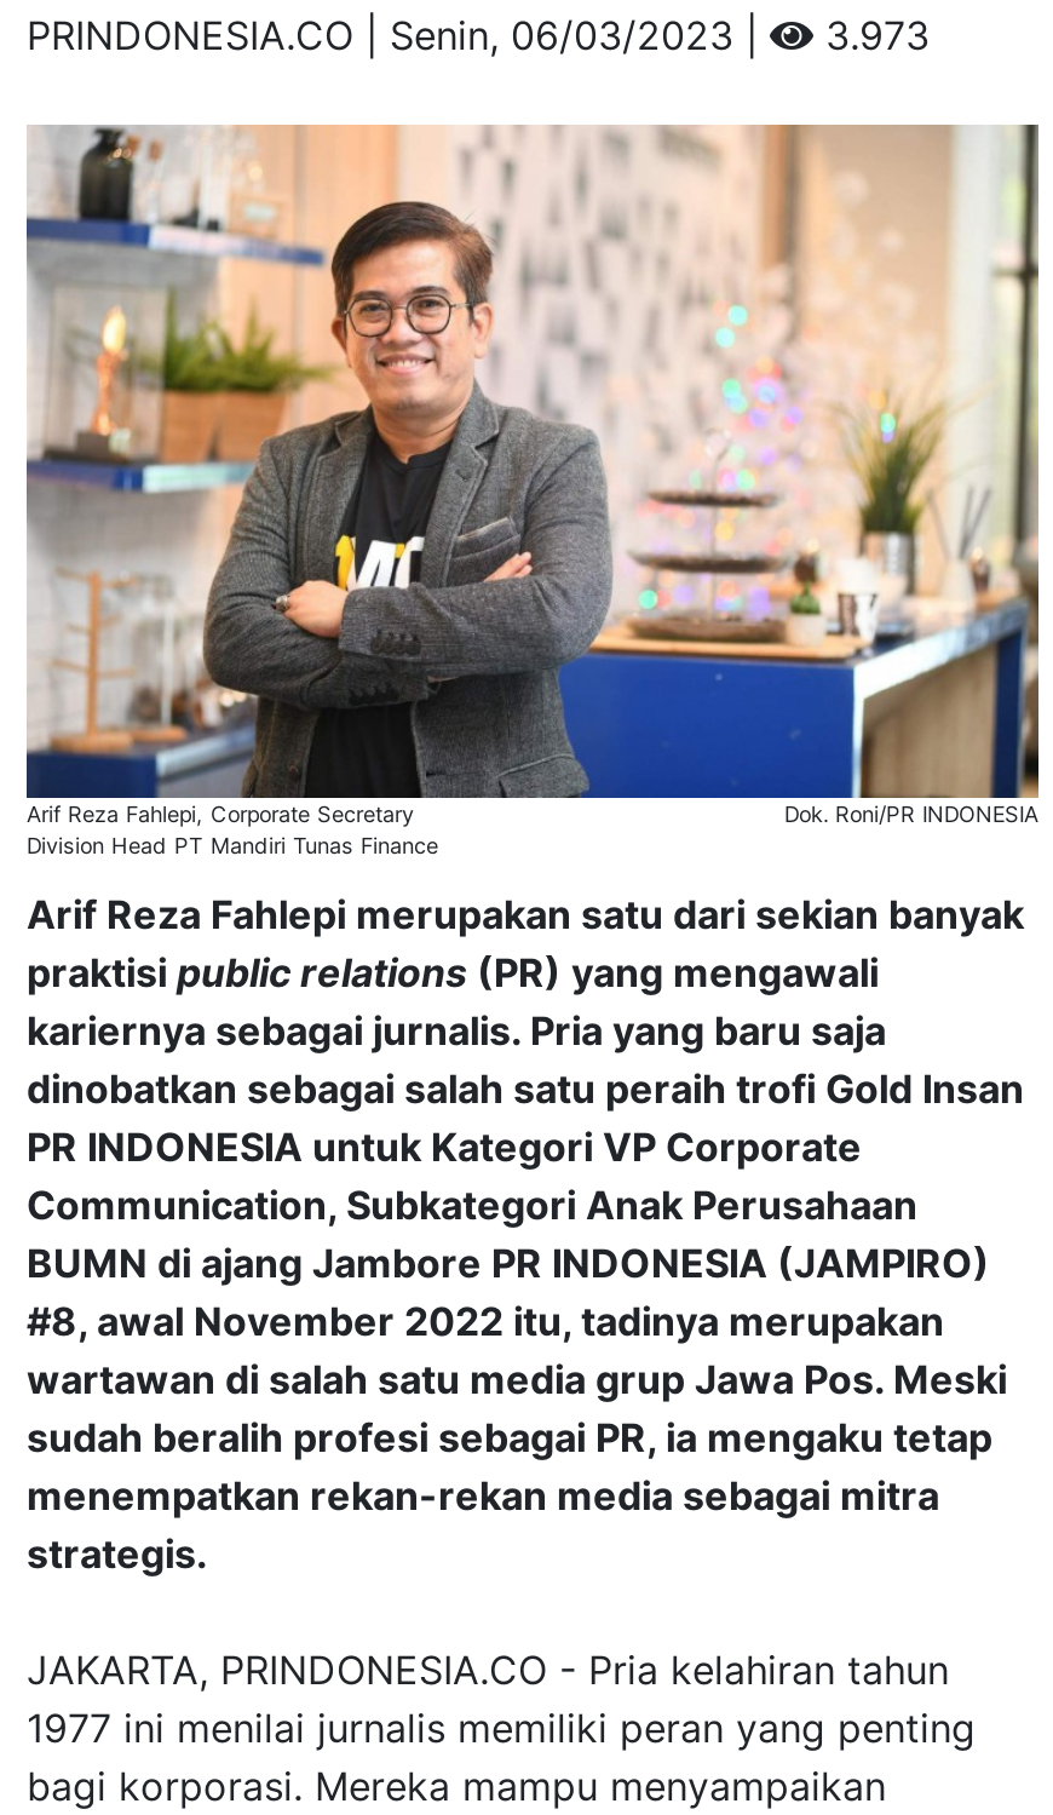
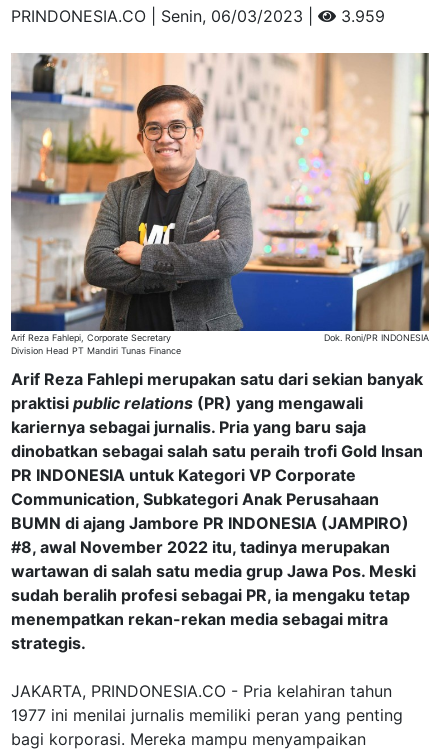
- 3.973
+ 3.959
